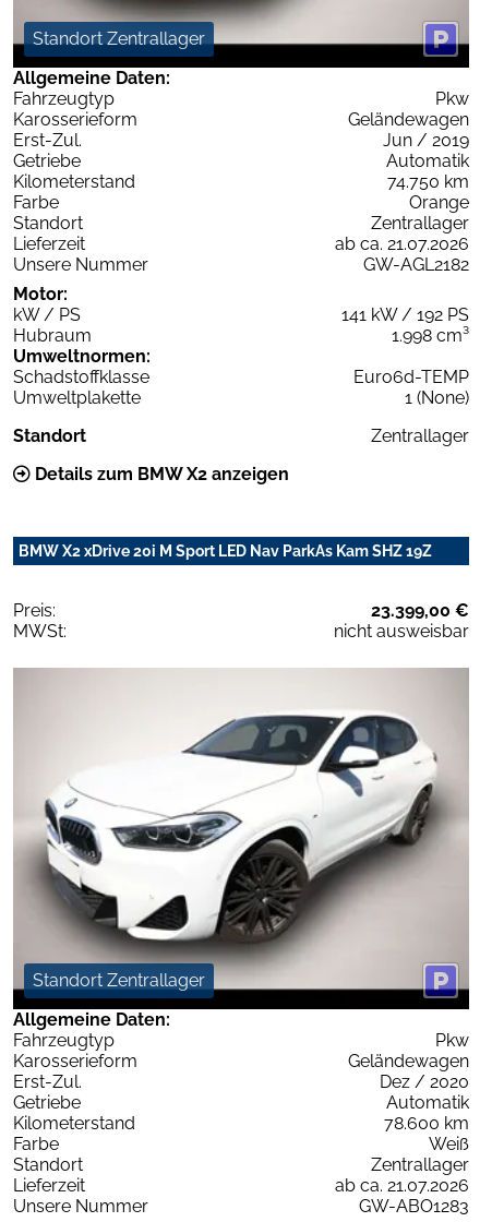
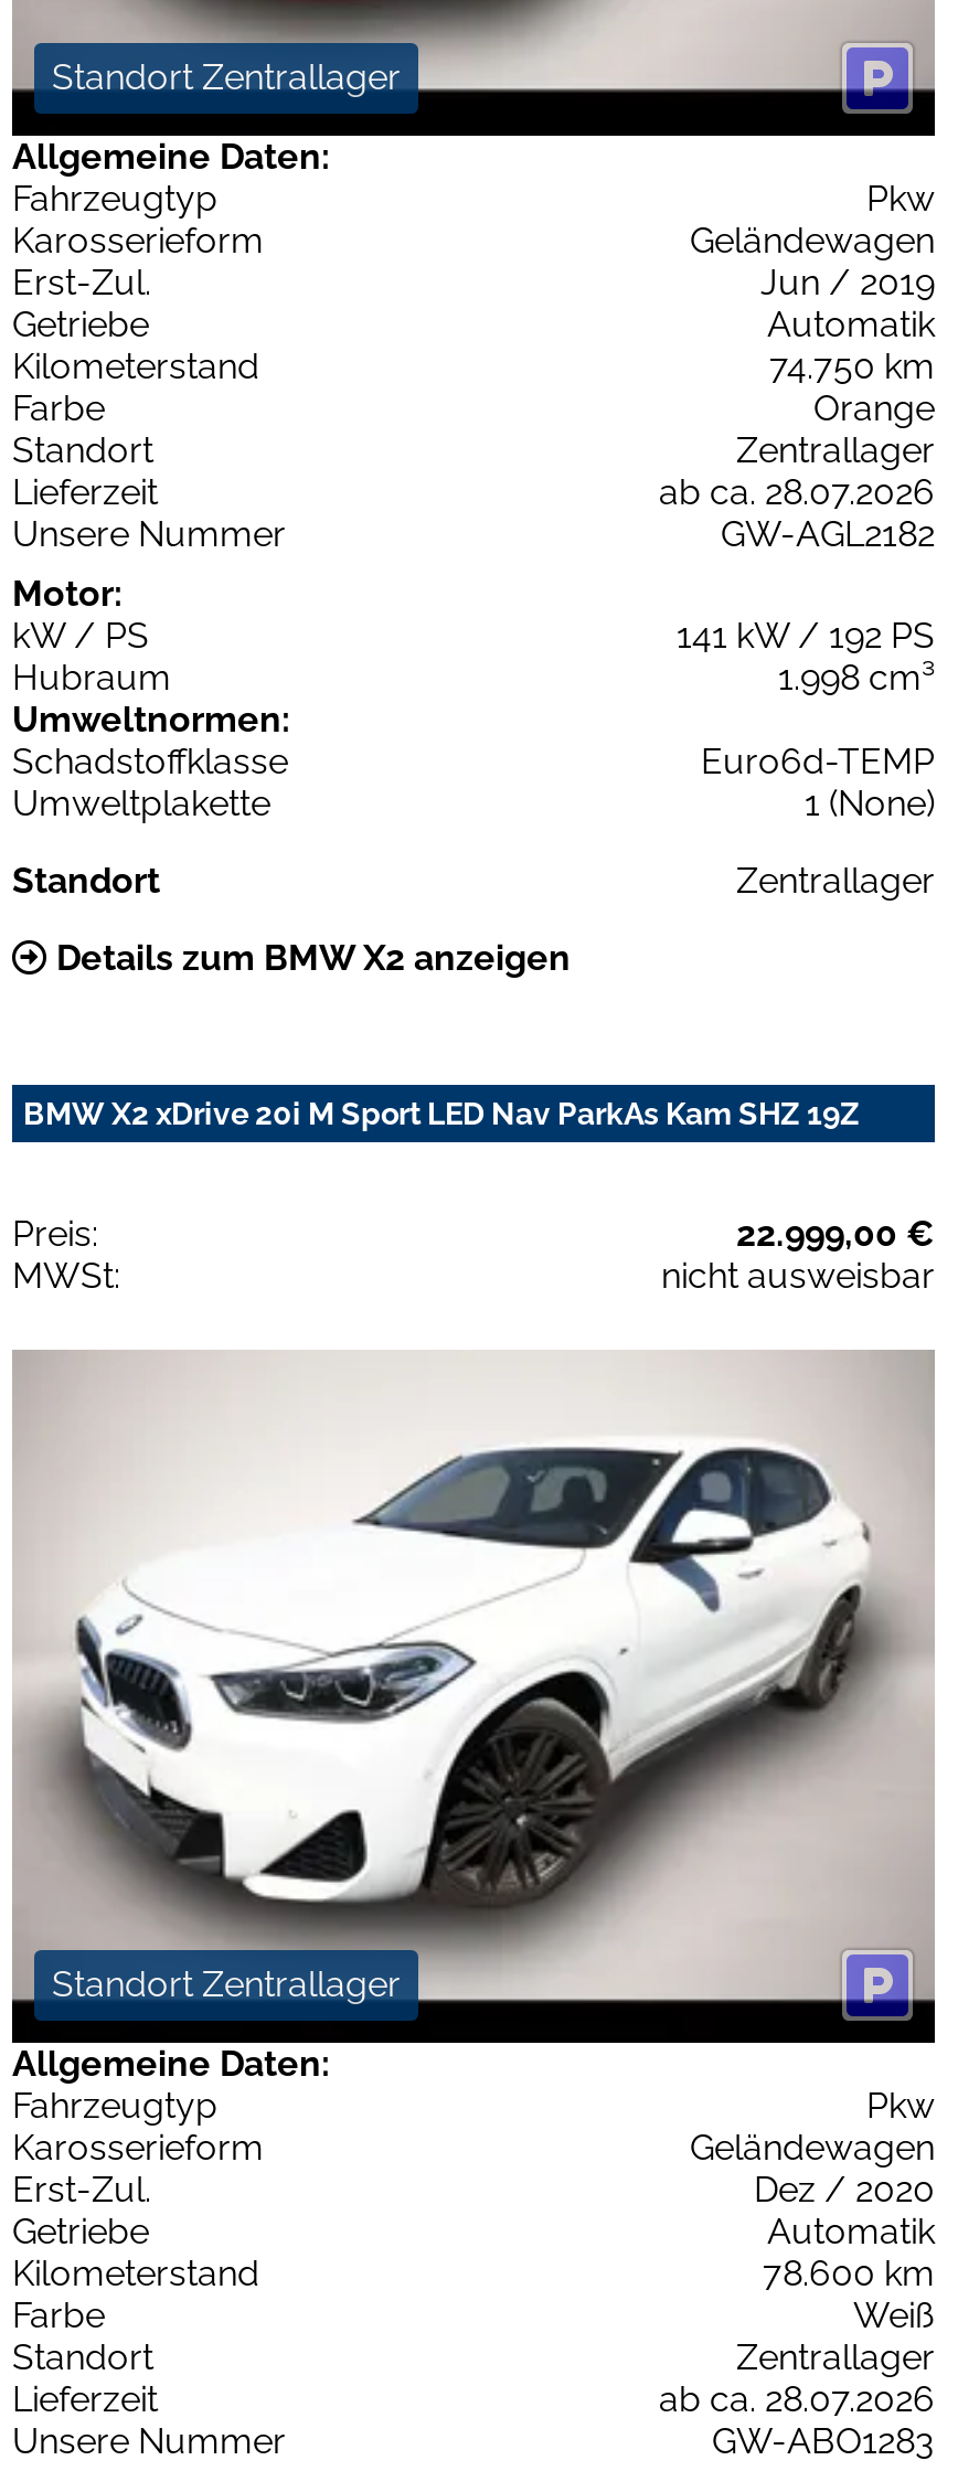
- ab ca. 21.07.2026
+ ab ca. 28.07.2026

- 23.399,00 €
+ 22.999,00 €

- ab ca. 21.07.2026
+ ab ca. 28.07.2026
